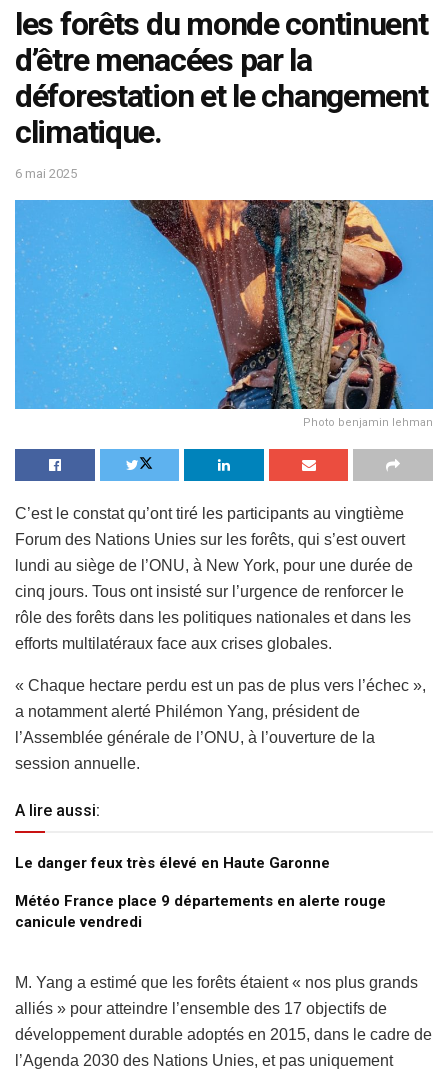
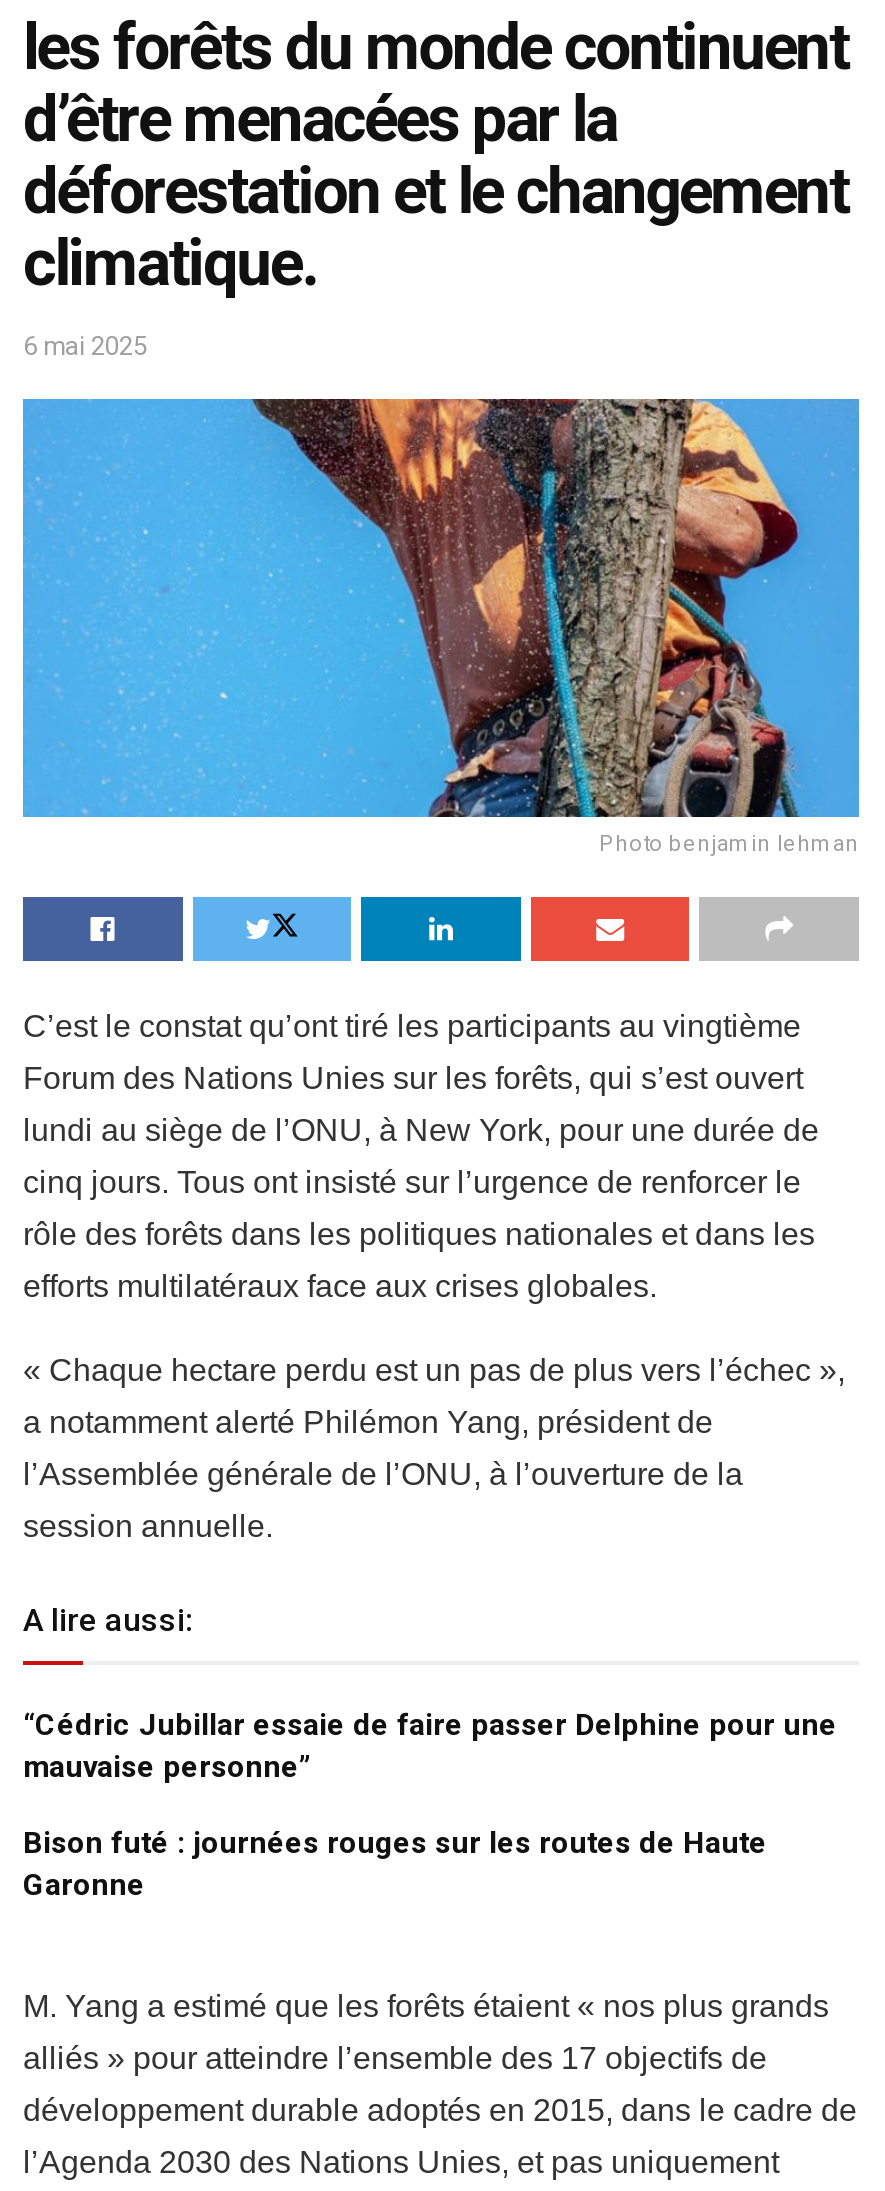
- Le danger feux très élevé en Haute Garonne
+ “Cédric Jubillar essaie de faire passer Delphine pour une
+ mauvaise personne”

- Météo France place 9 départements en alerte rouge
- canicule vendredi
+ Bison futé : journées rouges sur les routes de Haute
+ Garonne
